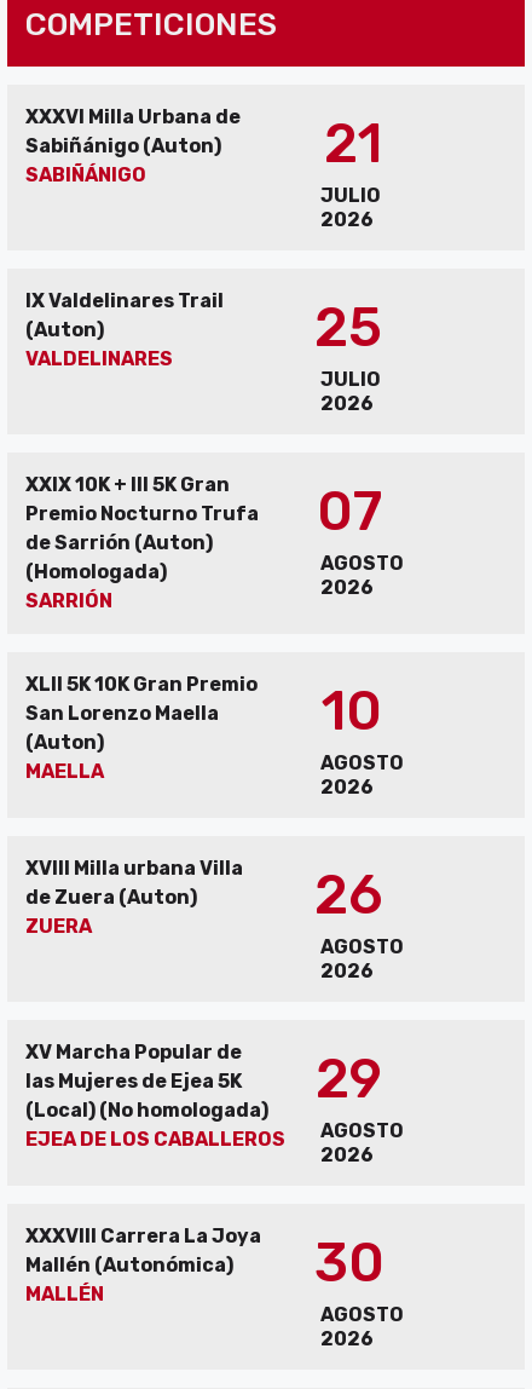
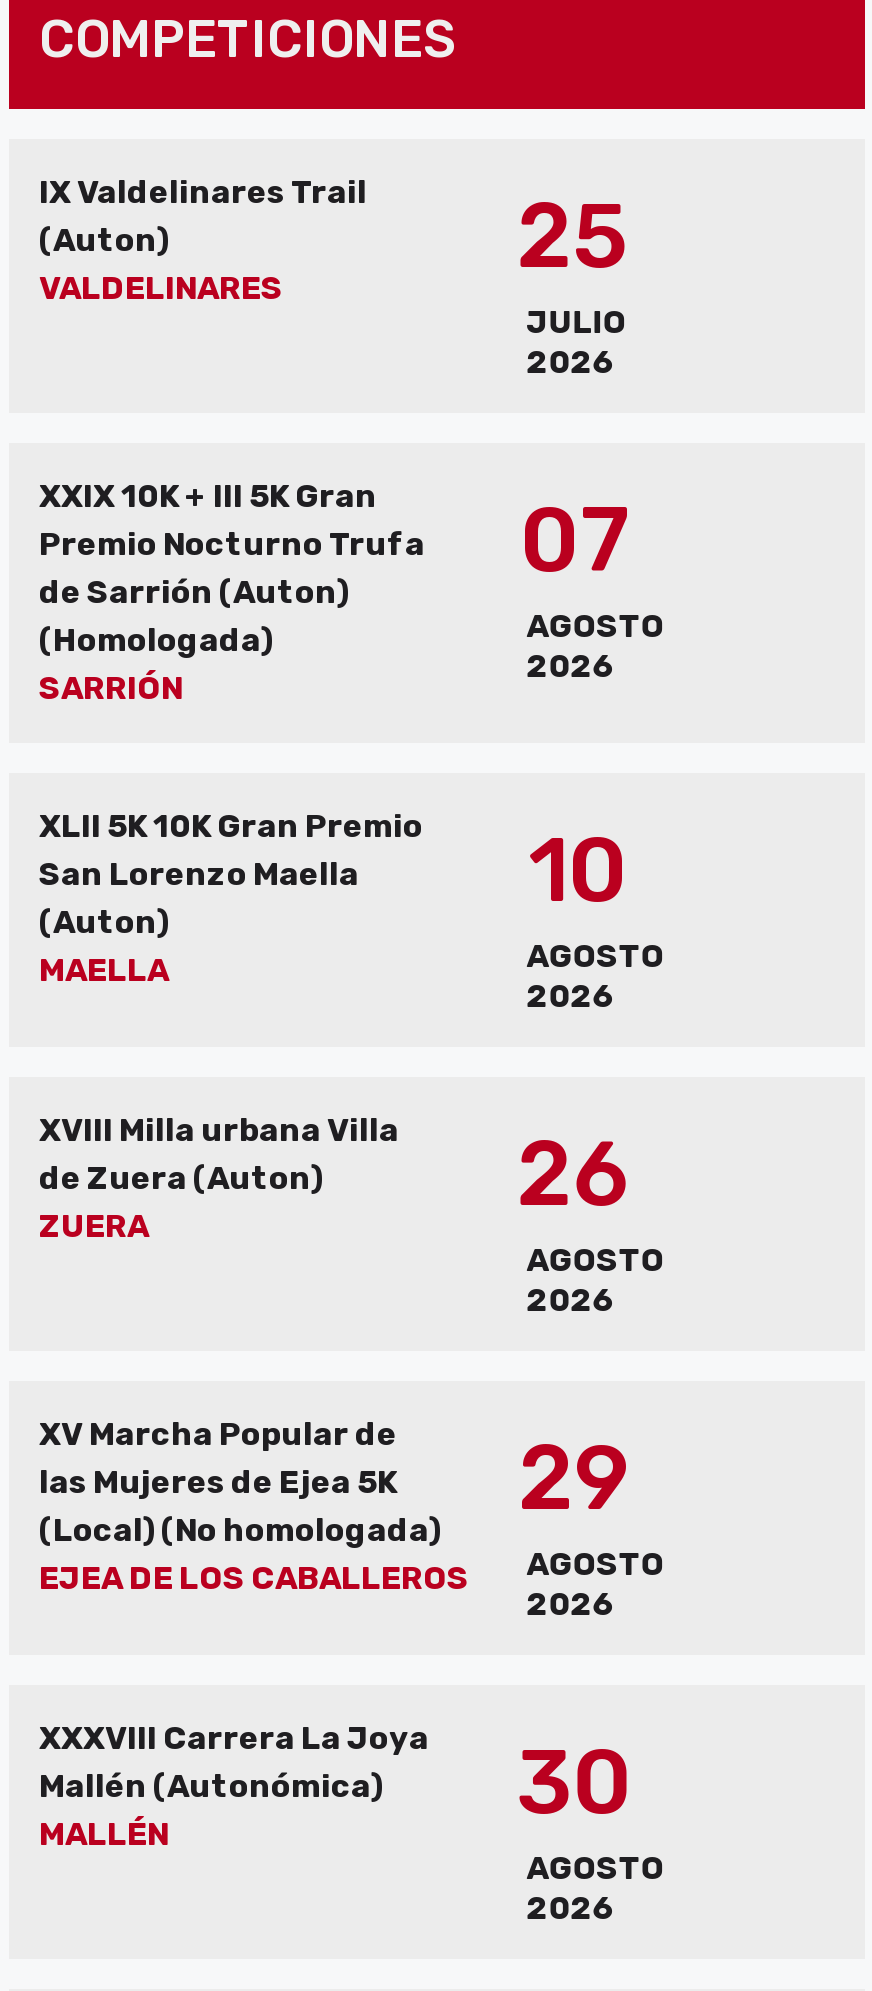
- XXXVI Milla Urbana de
- Sabiñánigo (Auton)
- SABIÑÁNIGO
- 21
- JULIO
- 2026
